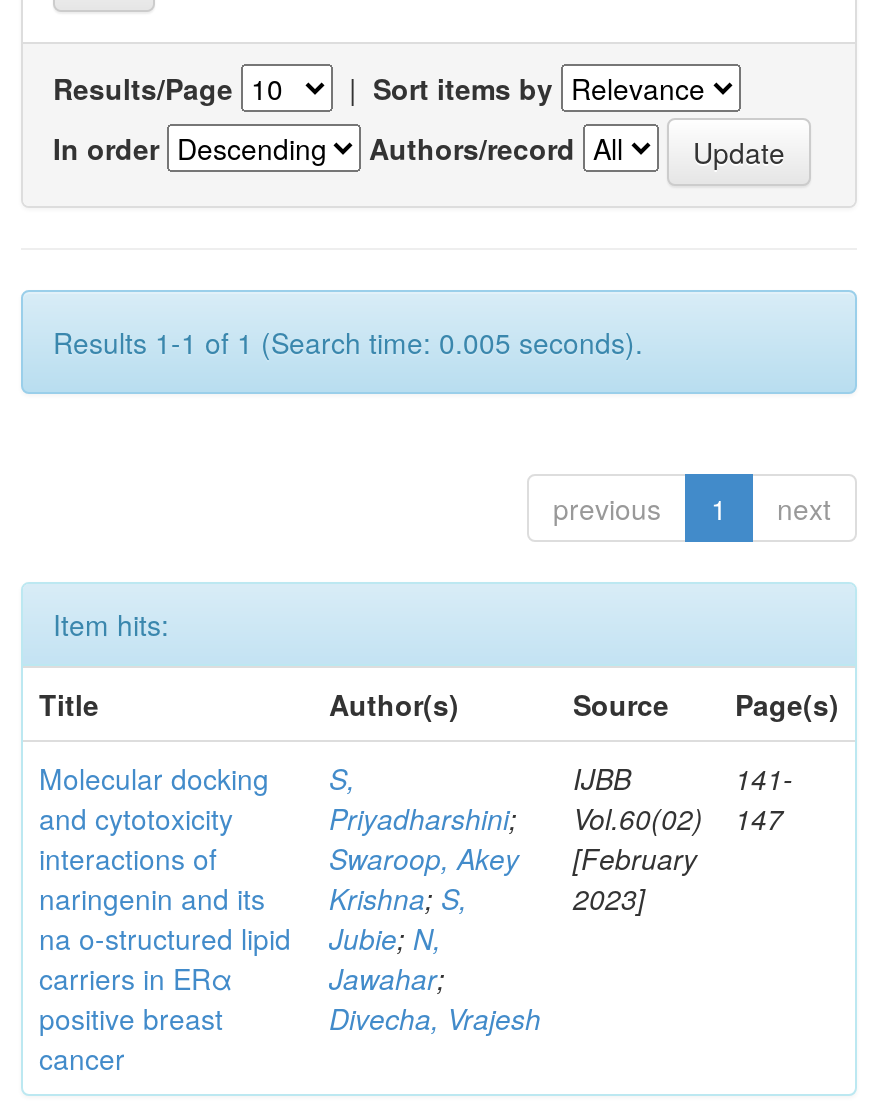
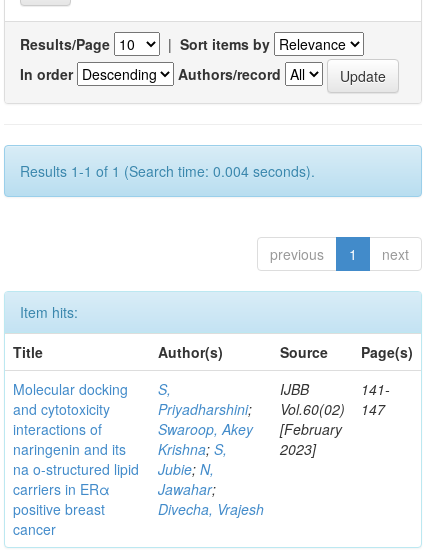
- Results 1-1 of 1 (Search time: 0.005 seconds).
+ Results 1-1 of 1 (Search time: 0.004 seconds).
